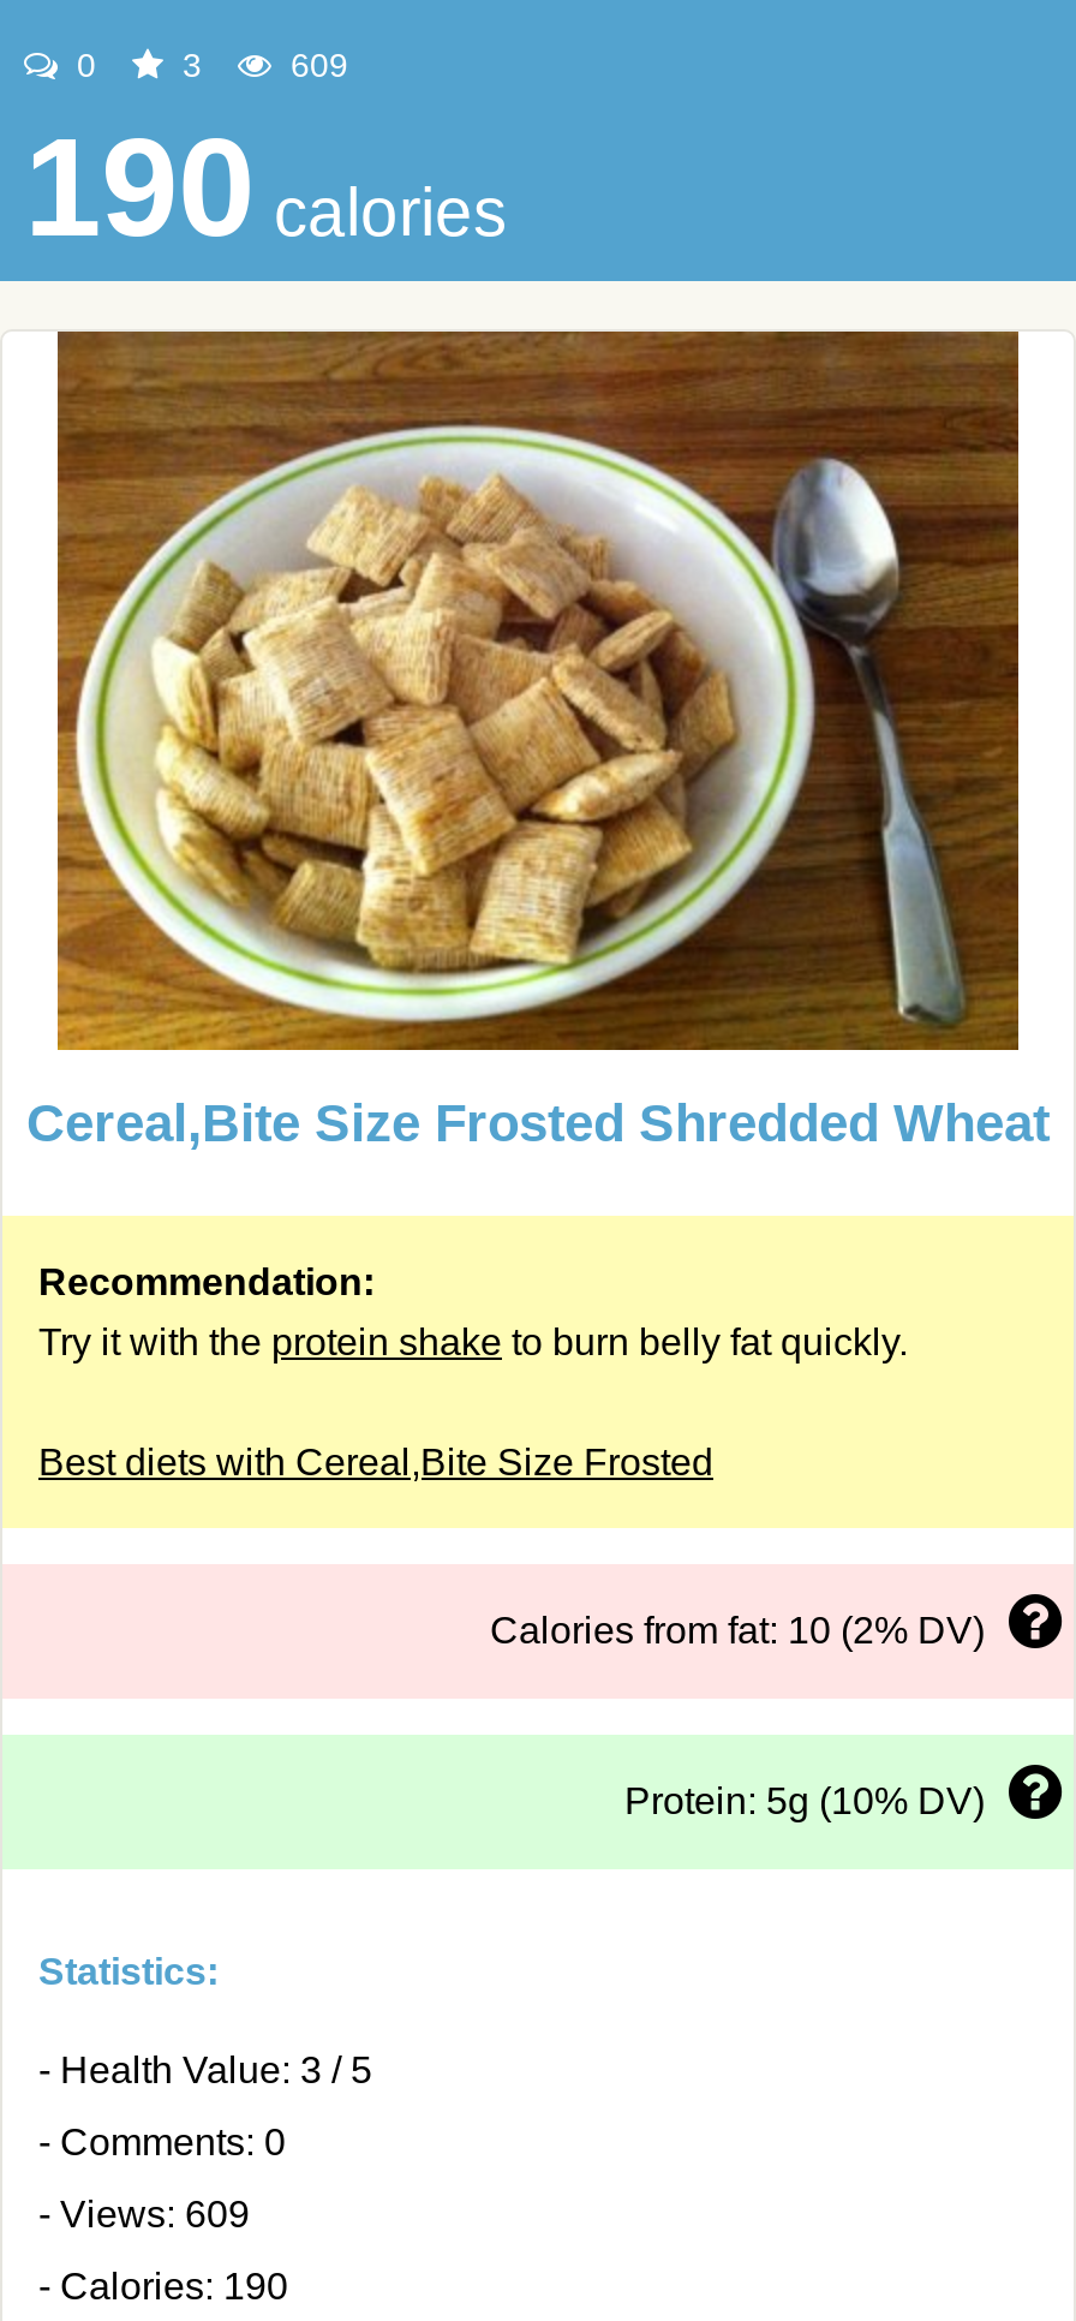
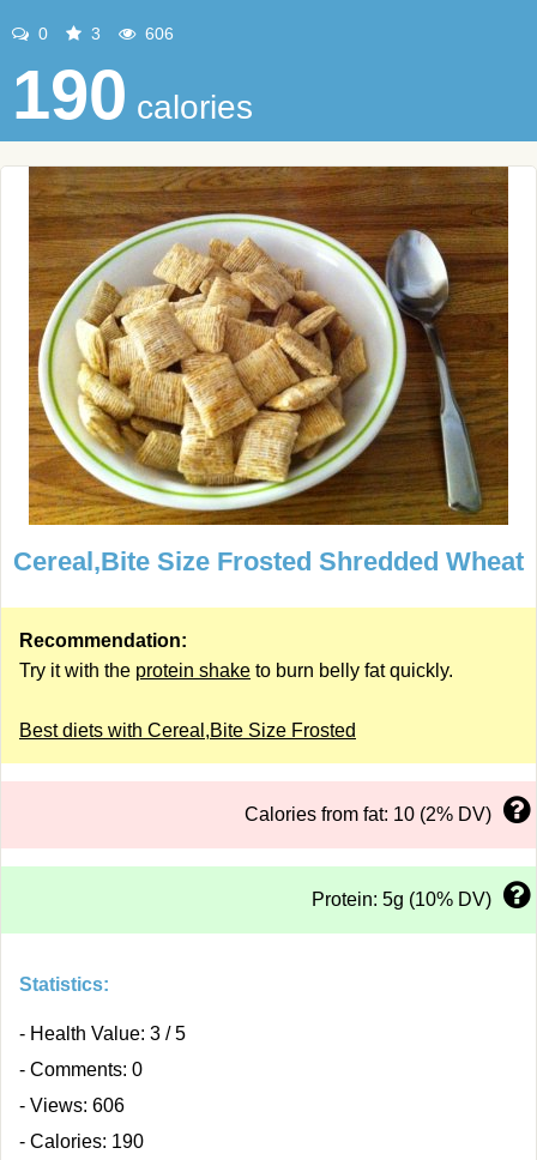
- 609
+ 606

- - Views: 609
+ - Views: 606
